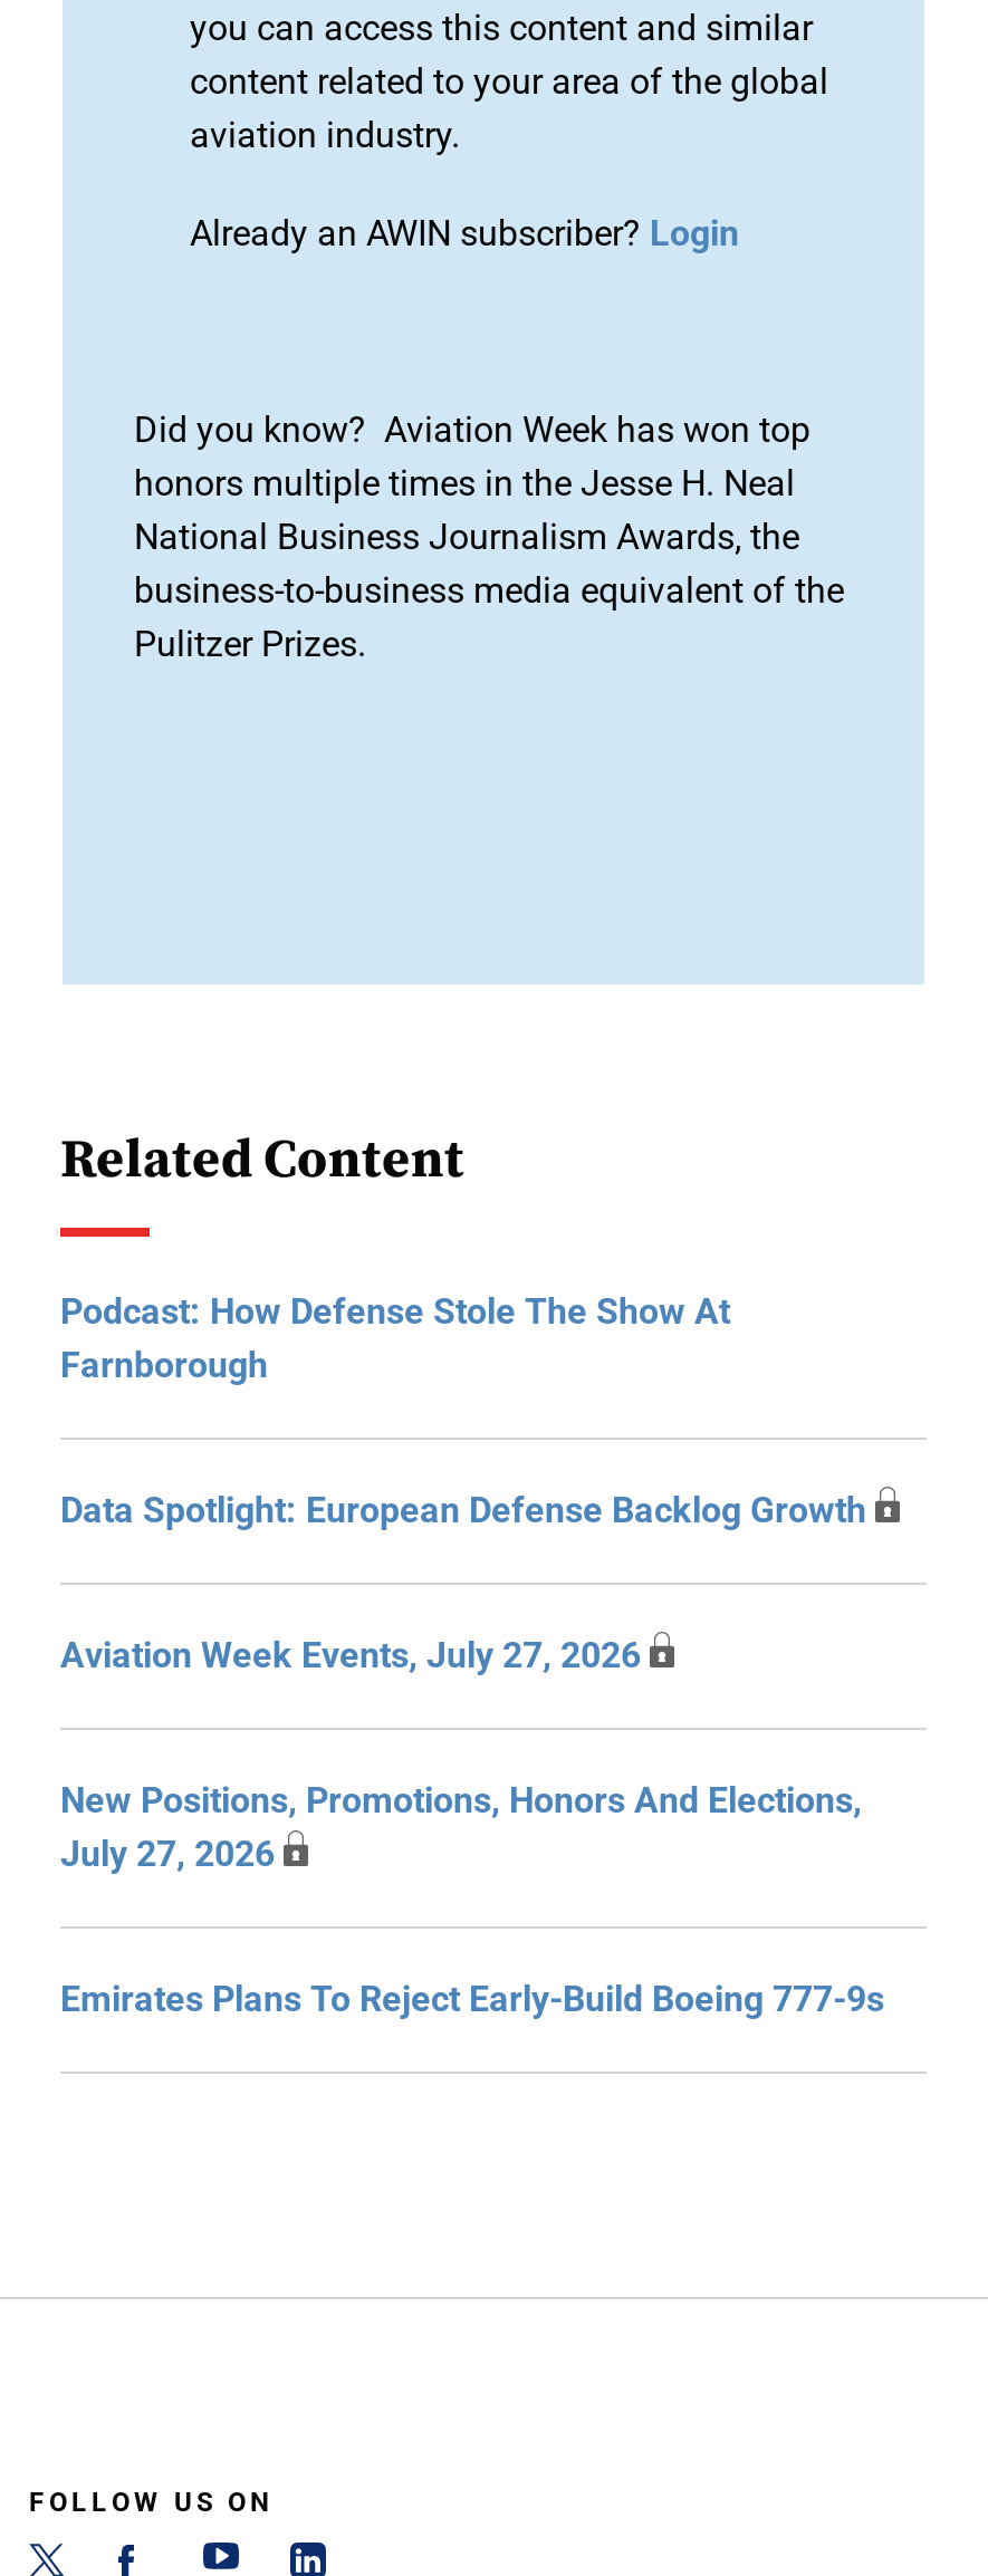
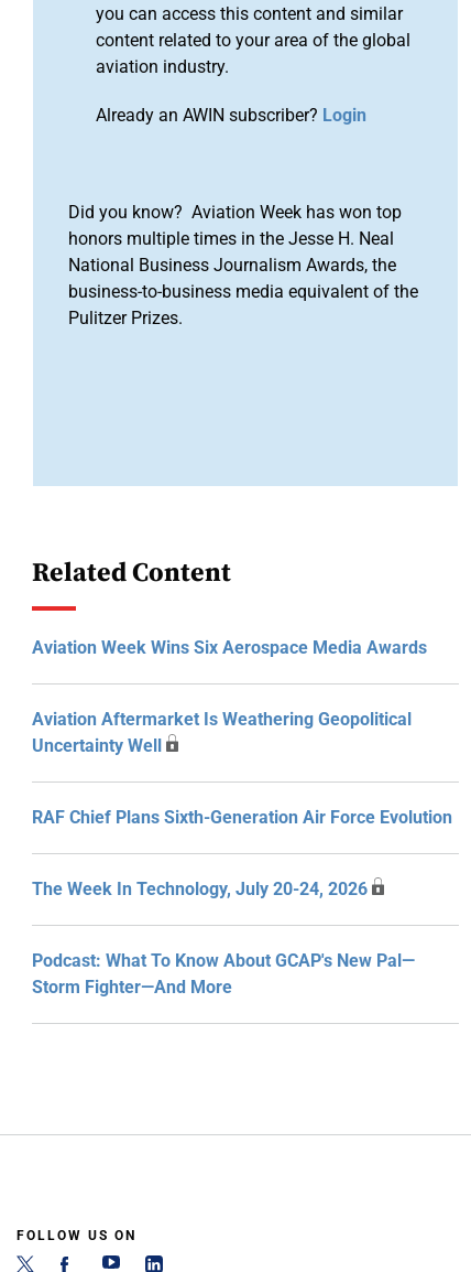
- Podcast: How Defense Stole The Show At
- Farnborough
+ Aviation Week Wins Six Aerospace Media Awards

- Data Spotlight: European Defense Backlog Growth
+ Aviation Aftermarket Is Weathering Geopolitical
+ Uncertainty Well

- Aviation Week Events, July 27, 2026
+ RAF Chief Plans Sixth-Generation Air Force Evolution

- New Positions, Promotions, Honors And Elections,
- July 27, 2026
+ The Week In Technology, July 20-24, 2026

- Emirates Plans To Reject Early-Build Boeing 777-9s
+ Podcast: What To Know About GCAP's New Pal—
+ Storm Fighter—And More
